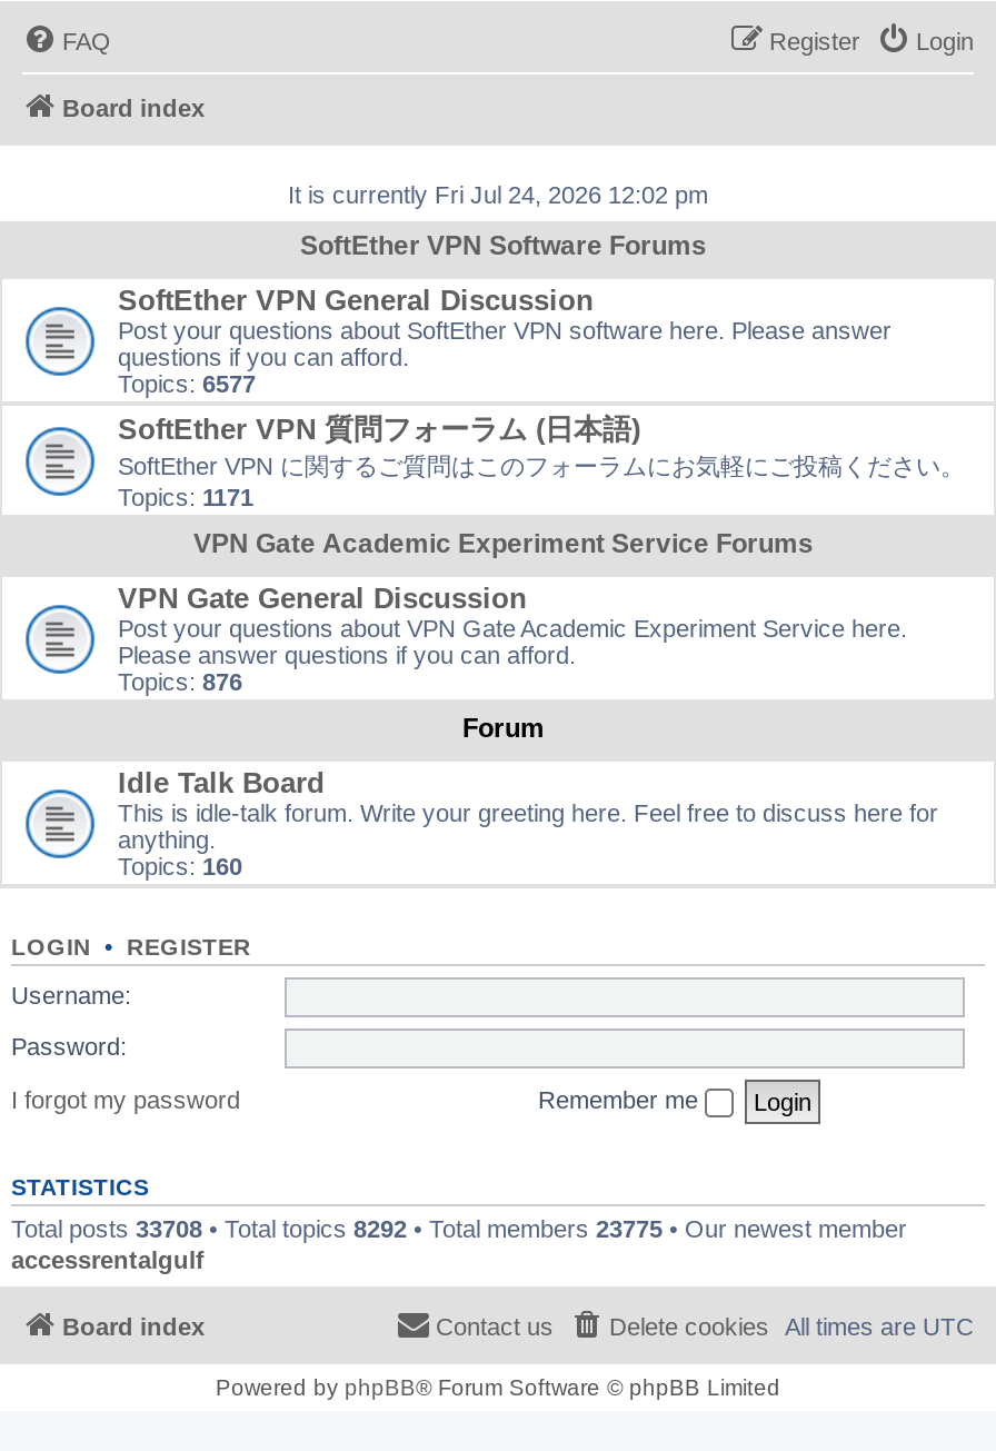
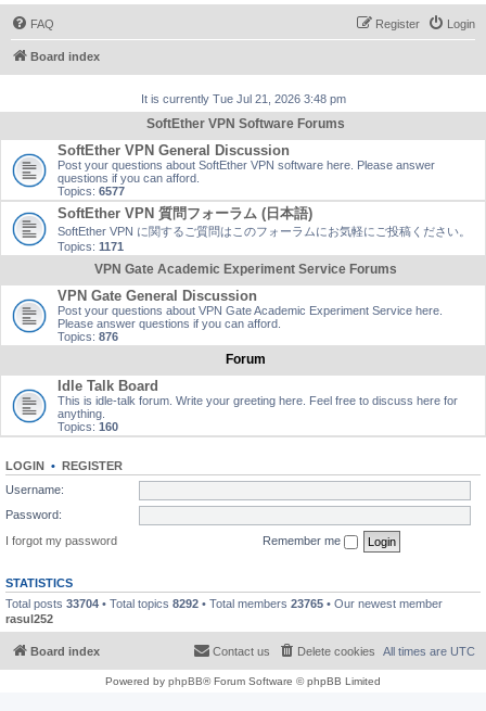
- It is currently Fri Jul 24, 2026 12:02 pm
+ It is currently Tue Jul 21, 2026 3:48 pm

- Total posts 33708 • Total topics 8292 • Total members 23775 • Our newest member
- accessrentalgulf
+ Total posts 33704 • Total topics 8292 • Total members 23765 • Our newest member
+ rasul252
